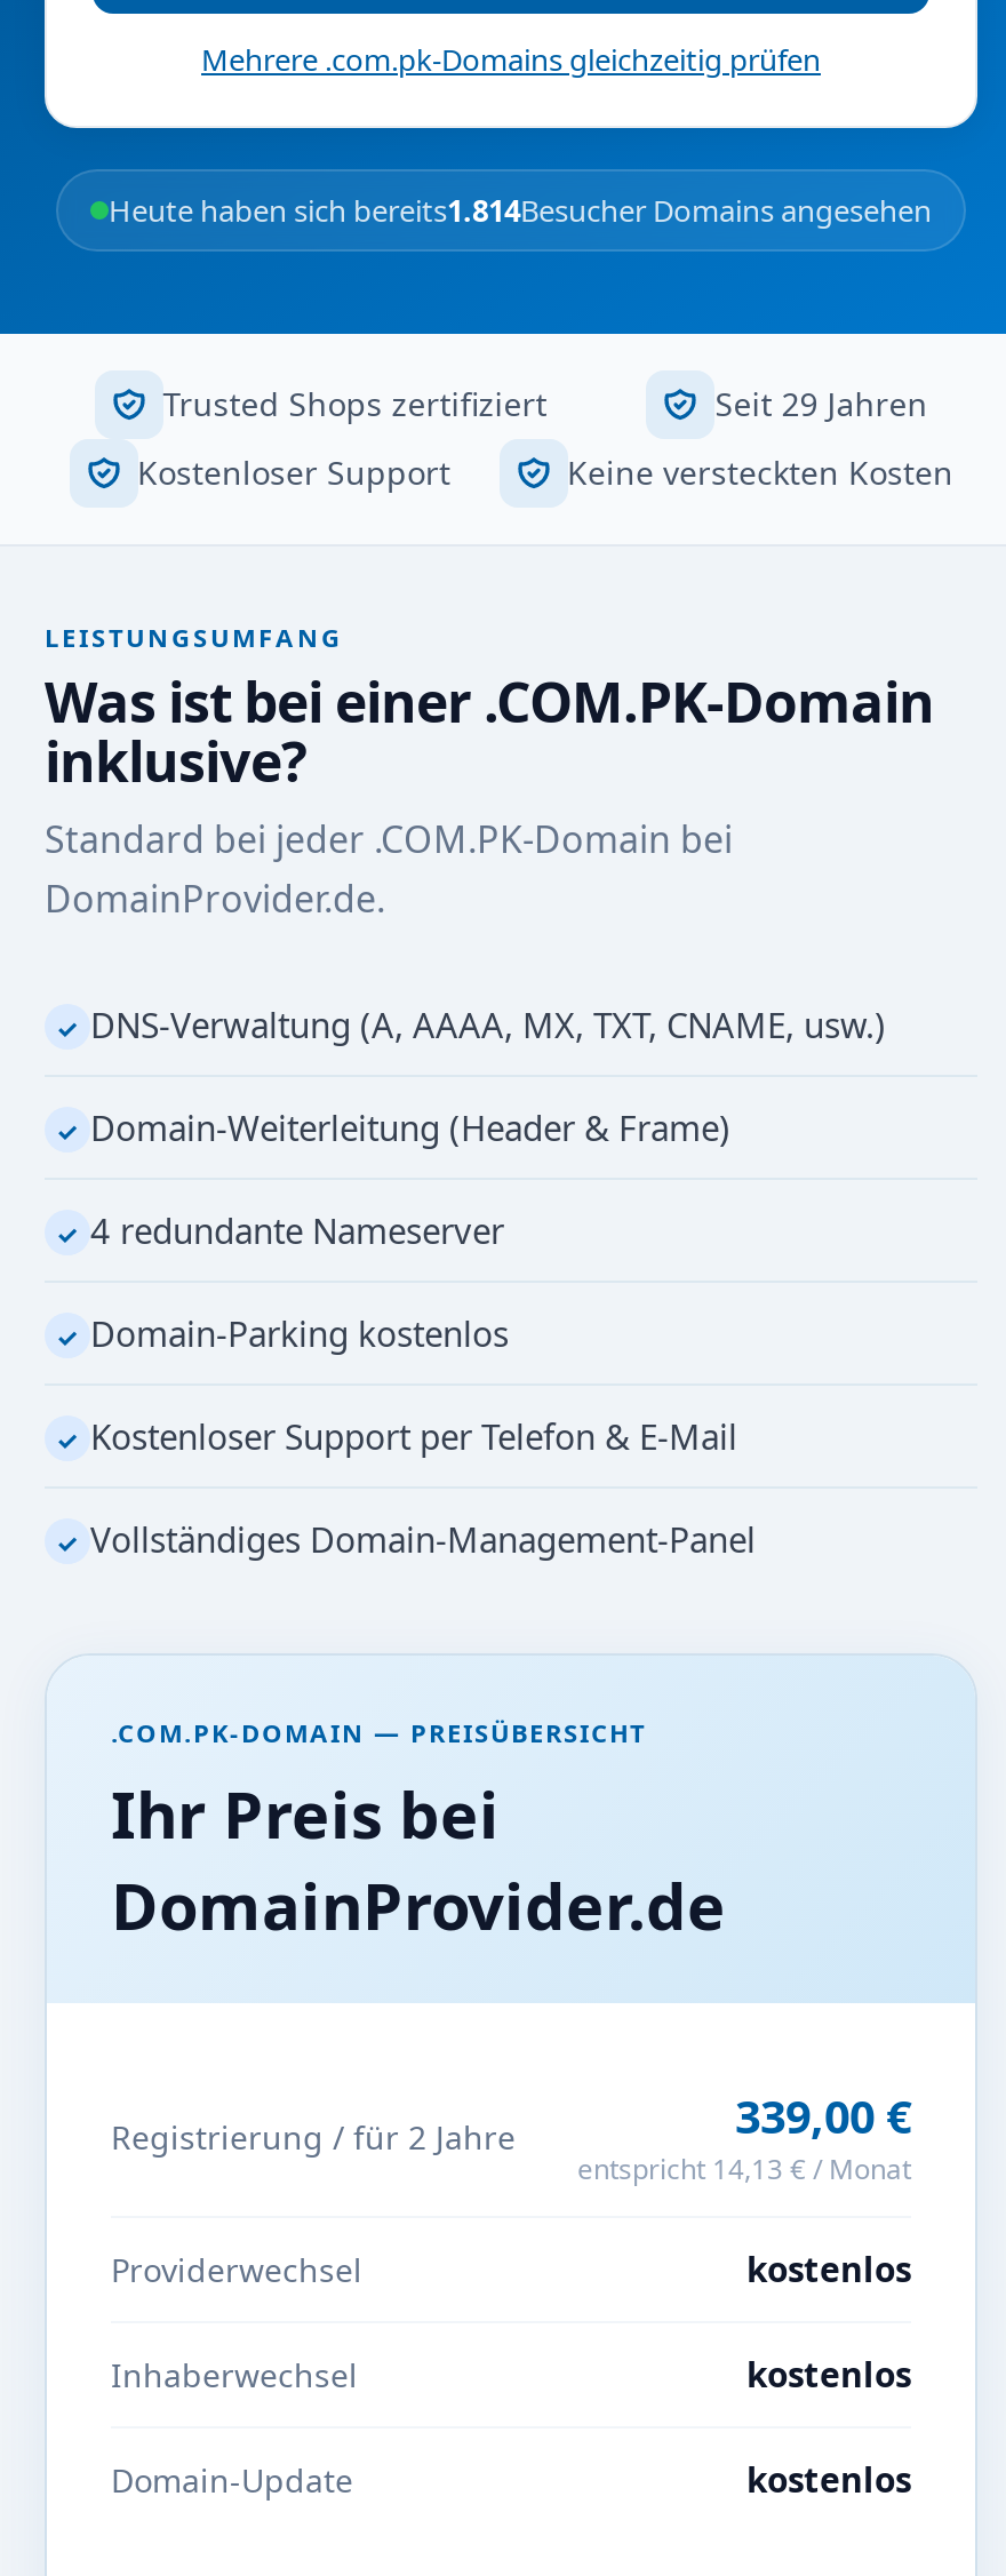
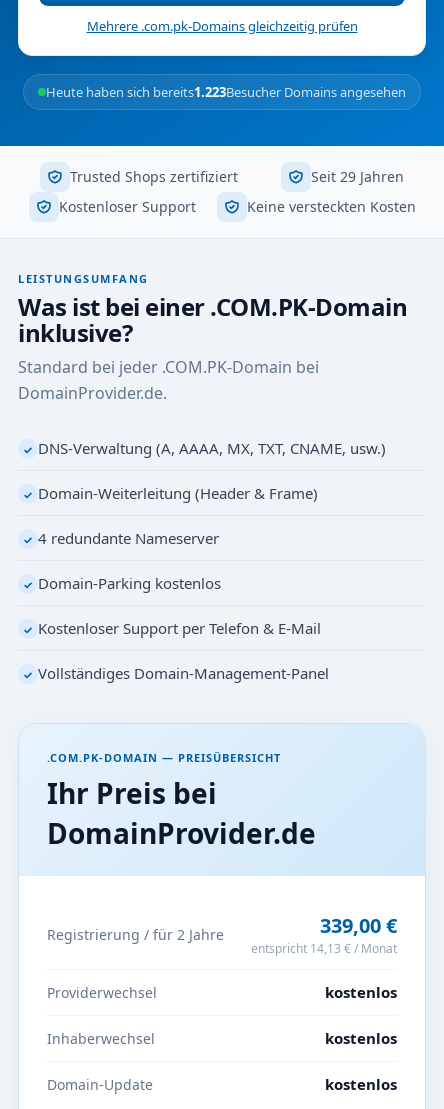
- Heute haben sich bereits1.814Besucher Domains angesehen
+ Heute haben sich bereits1.223Besucher Domains angesehen
